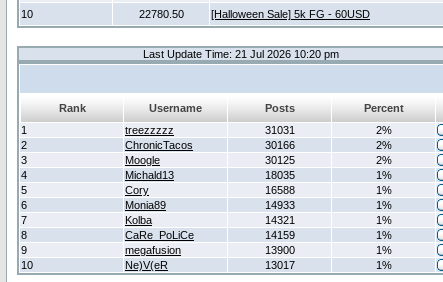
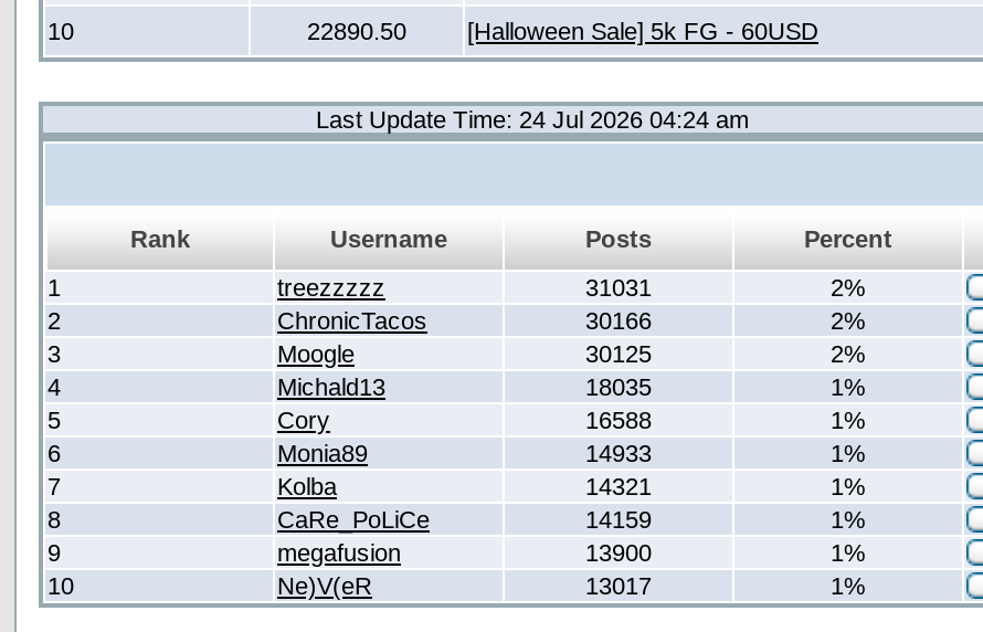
- 22780.50
+ 22890.50

- Last Update Time: 21 Jul 2026 10:20 pm
+ Last Update Time: 24 Jul 2026 04:24 am
